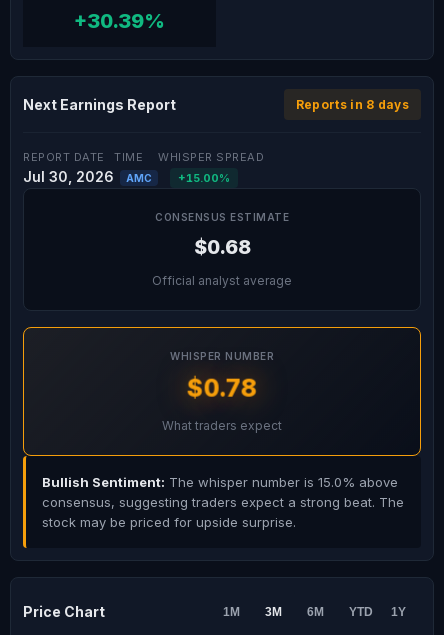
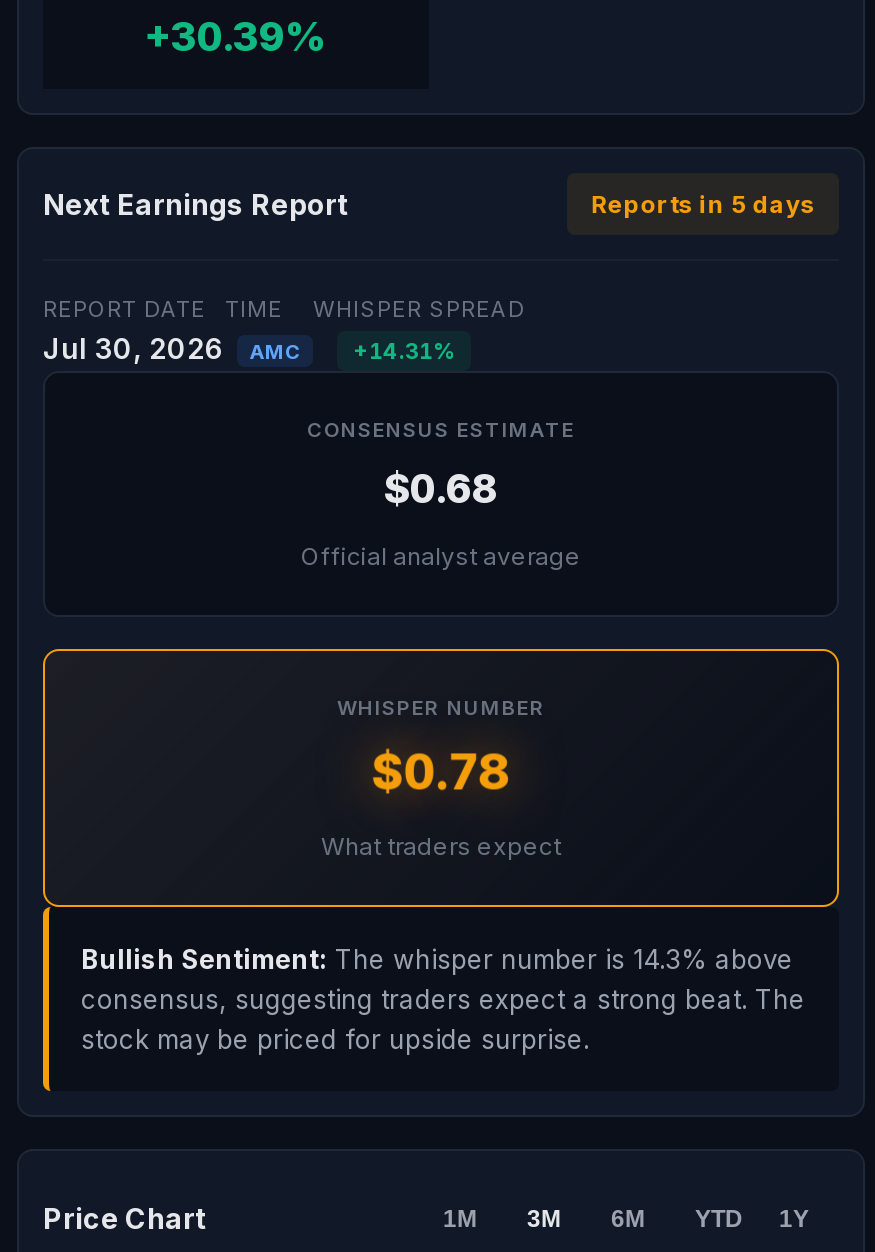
- Reports in 8 days
+ Reports in 5 days

- +15.00%
+ +14.31%

- Bullish Sentiment: The whisper number is 15.0% above
+ Bullish Sentiment: The whisper number is 14.3% above
